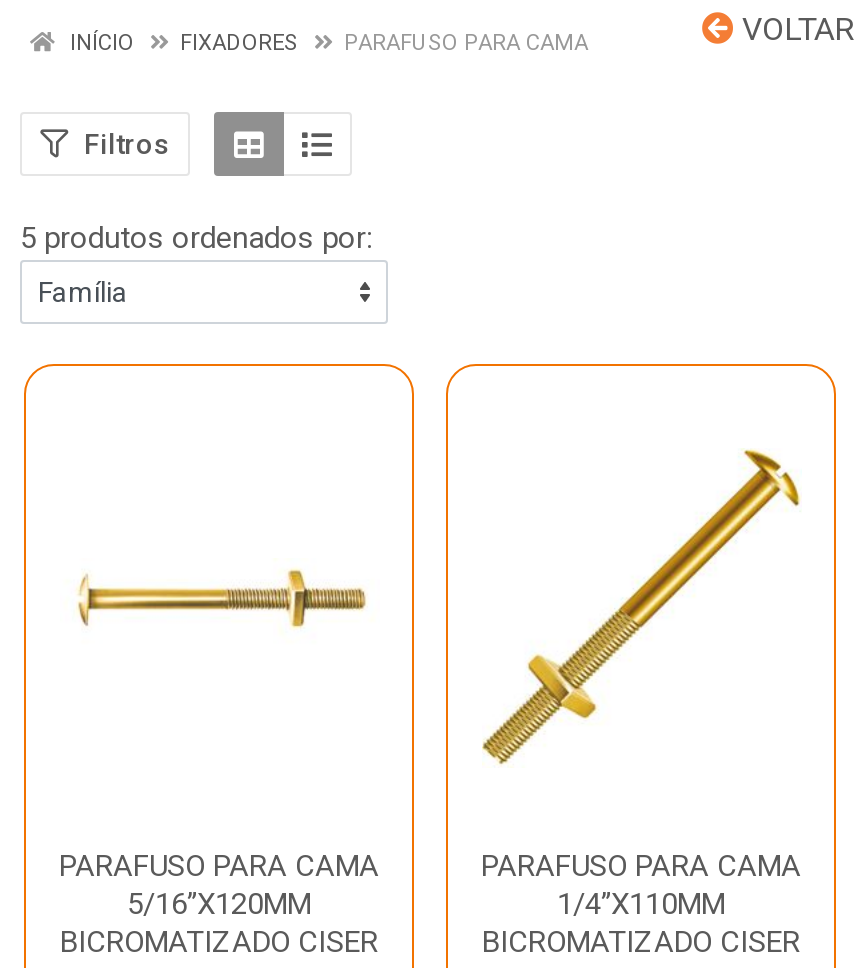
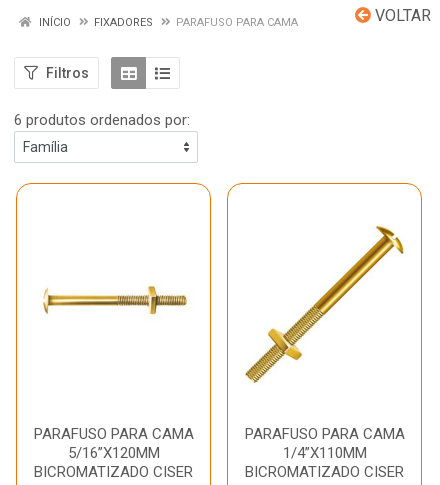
- 5 produtos ordenados por:
+ 6 produtos ordenados por:
